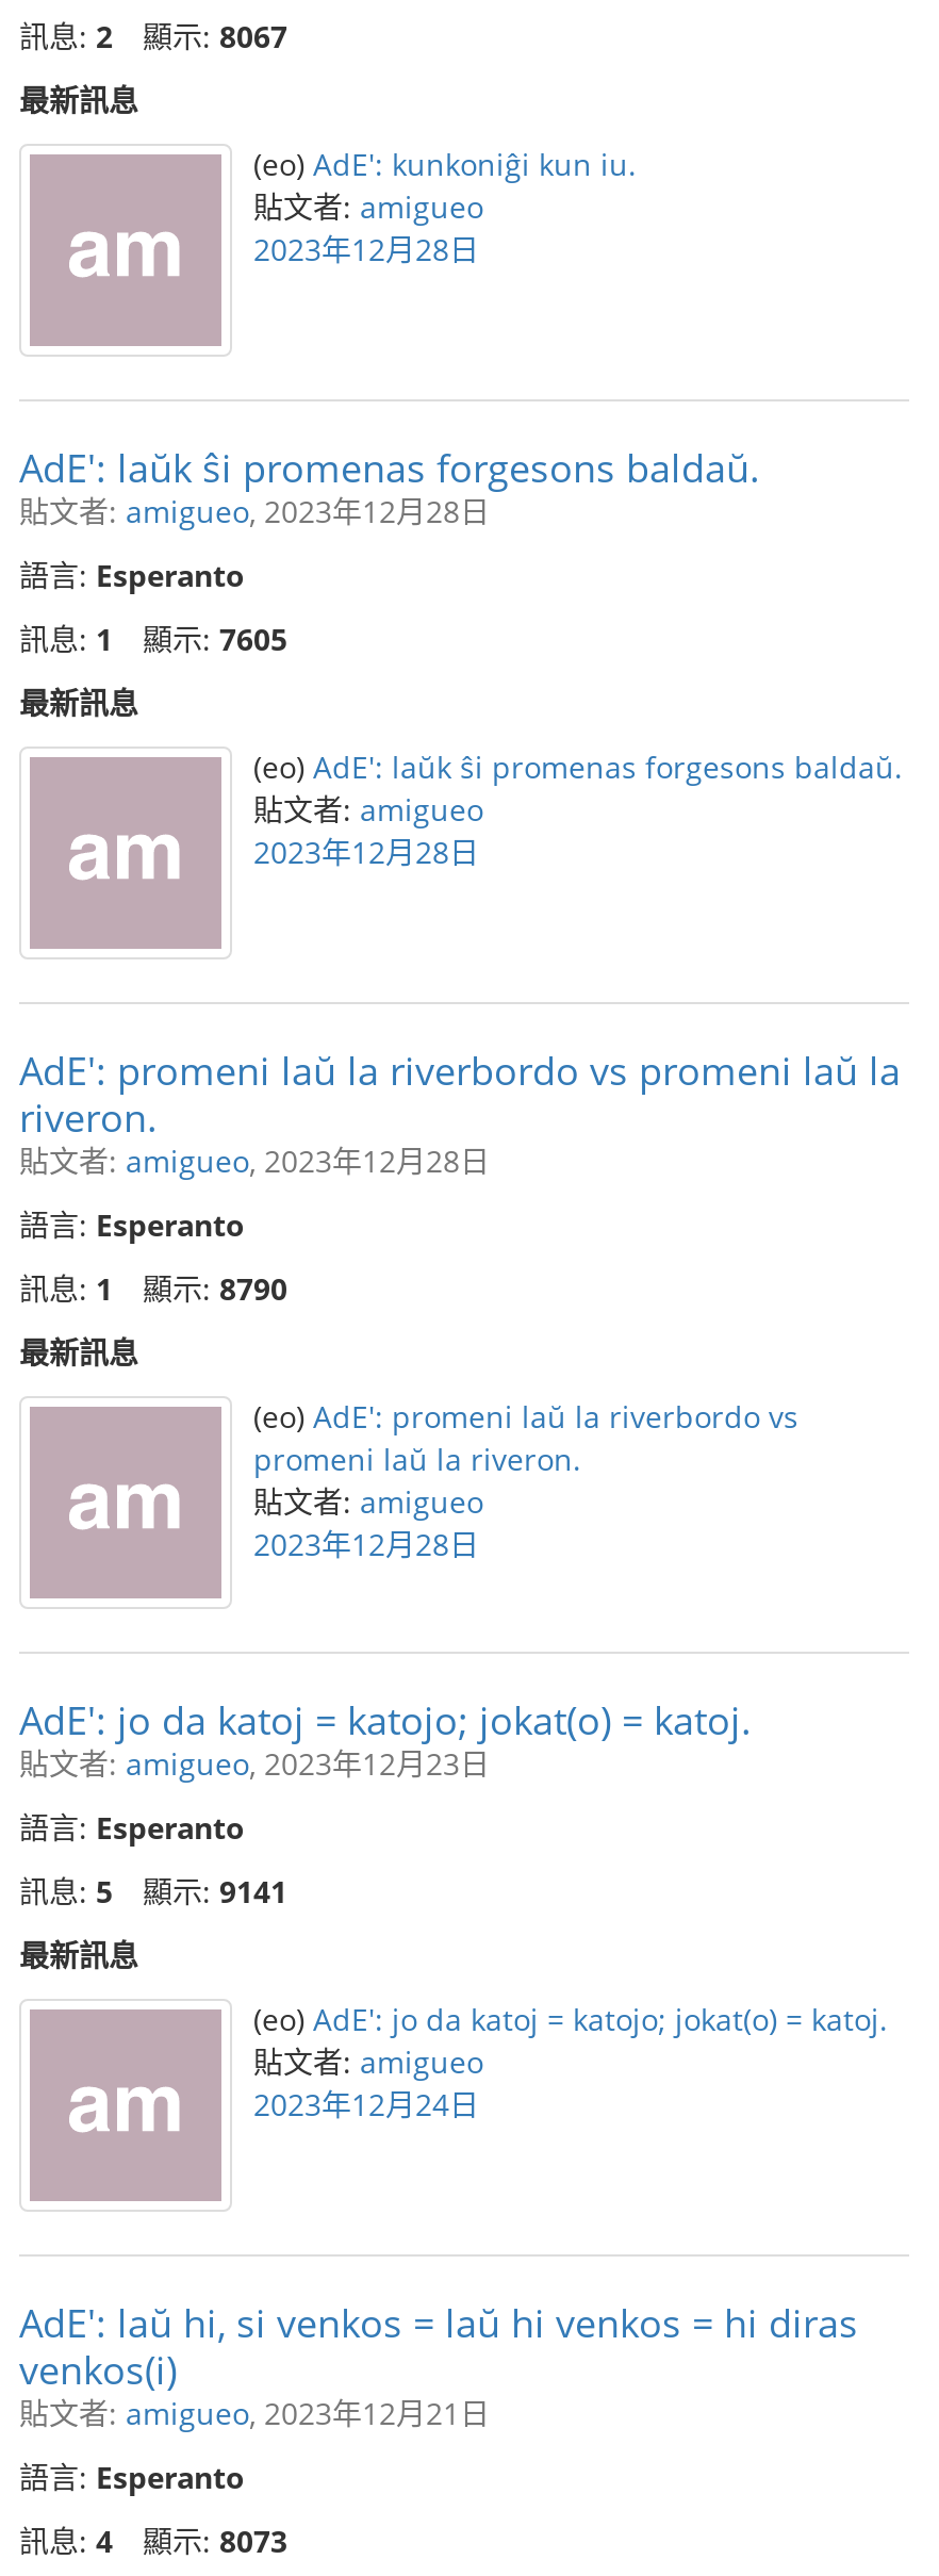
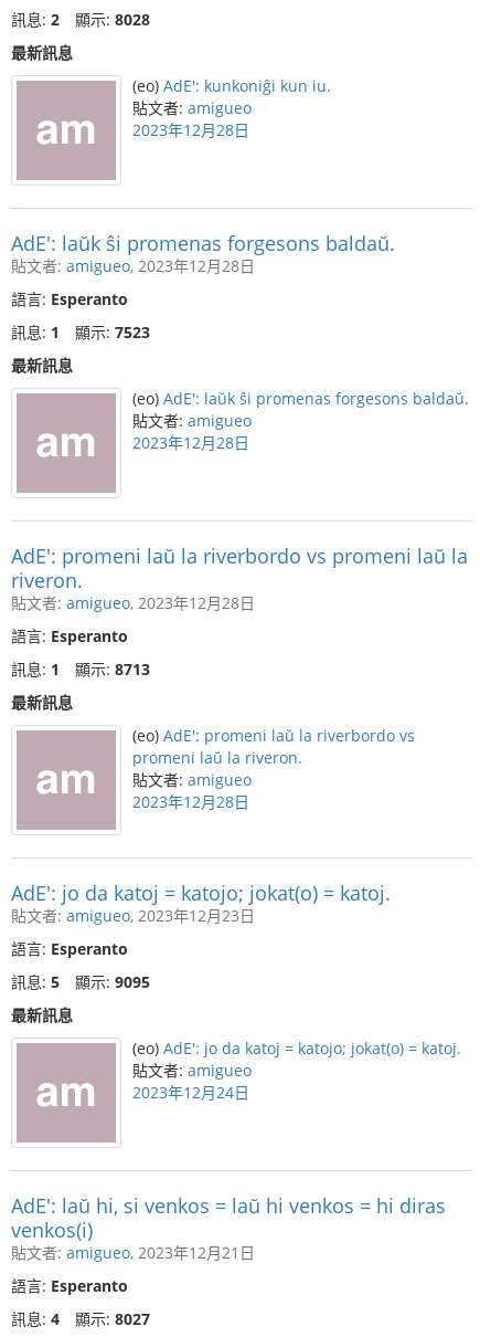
- 訊息: 2 顯示: 8067
+ 訊息: 2 顯示: 8028

- 訊息: 1 顯示: 7605
+ 訊息: 1 顯示: 7523

- 訊息: 1 顯示: 8790
+ 訊息: 1 顯示: 8713

- 訊息: 5 顯示: 9141
+ 訊息: 5 顯示: 9095

- 訊息: 4 顯示: 8073
+ 訊息: 4 顯示: 8027
